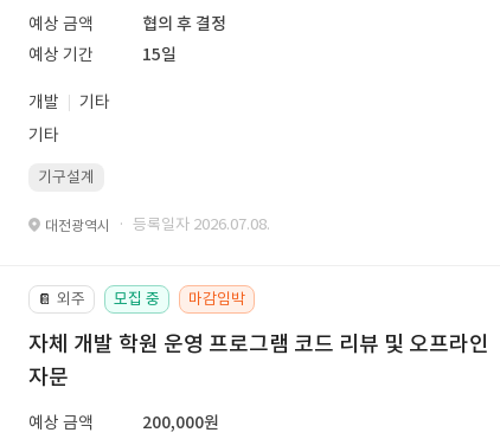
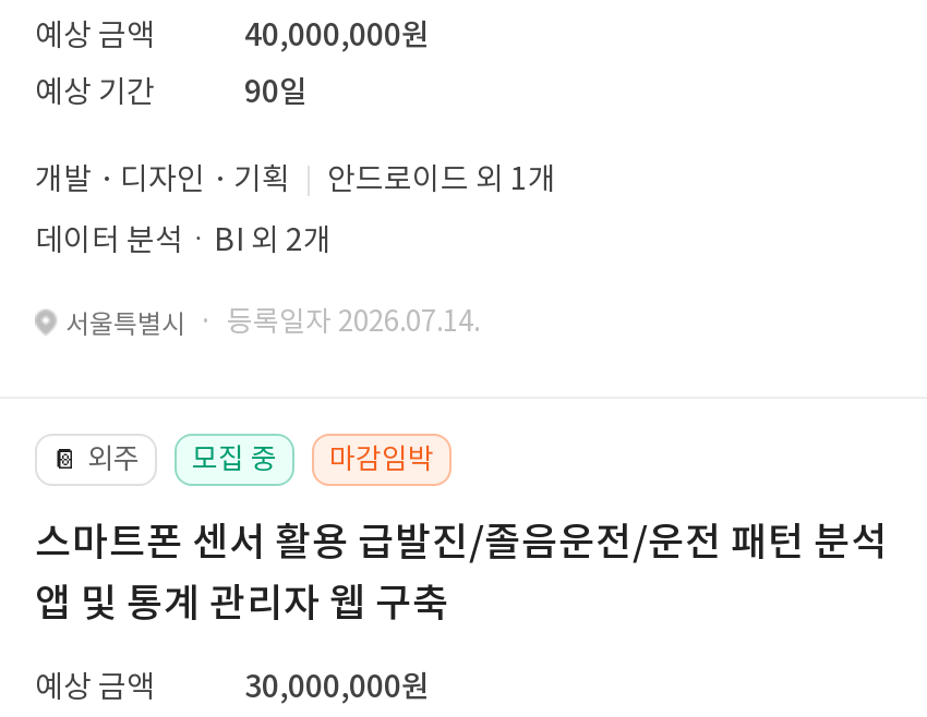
- 협의 후 결정
+ 40,000,000원

- 15일
- 개발
- 기타
- 기타
- 기구설계
- 대전광역시 · 등록일자 2026.07.08.
+ 90일
+ 개발 · 디자인 · 기획
+ 안드로이드 외 1개
+ 데이터 분석ㆍBI 외 2개
+ 서울특별시 · 등록일자 2026.07.14.

- 자체 개발 학원 운영 프로그램 코드 리뷰 및 오프라인
- 자문
+ 스마트폰 센서 활용 급발진/졸음운전/운전 패턴 분석
+ 앱 및 통계 관리자 웹 구축

- 200,000원
+ 30,000,000원
